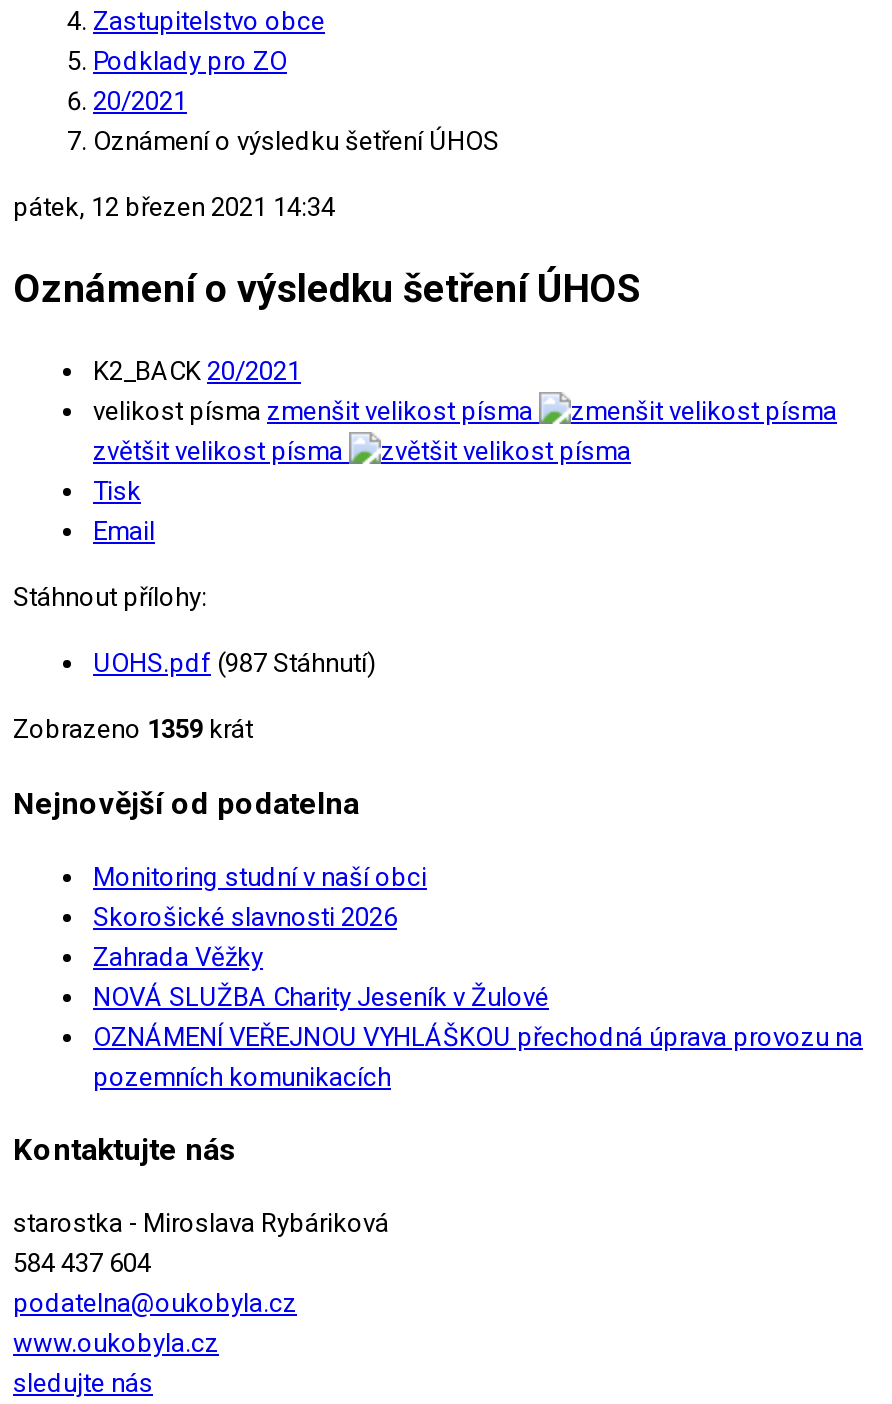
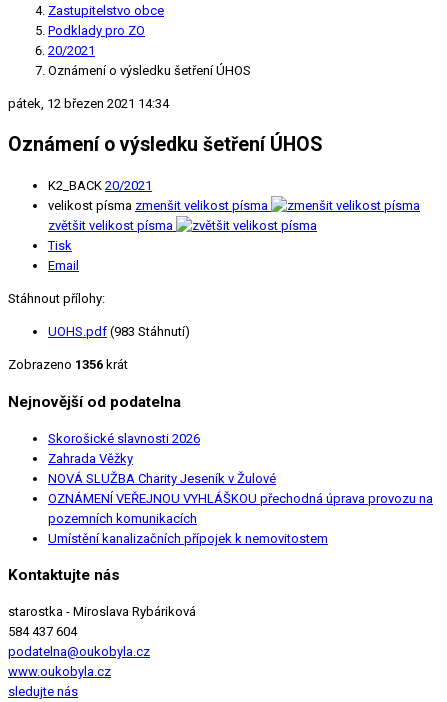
- UOHS.pdf (987 Stáhnutí)
+ UOHS.pdf (983 Stáhnutí)

- Zobrazeno 1359 krát
+ Zobrazeno 1356 krát

- Monitoring studní v naší obci

moved up: Skorošické slavnosti 2026 | Zahrada Věžky | NOVÁ SLUŽBA Charity Jeseník v Žulové | OZNÁMENÍ VEŘEJNOU VYHLÁŠKOU přechodná úprava provozu na | pozemních komunikacích

+ Umístění kanalizačních přípojek k nemovitostem
